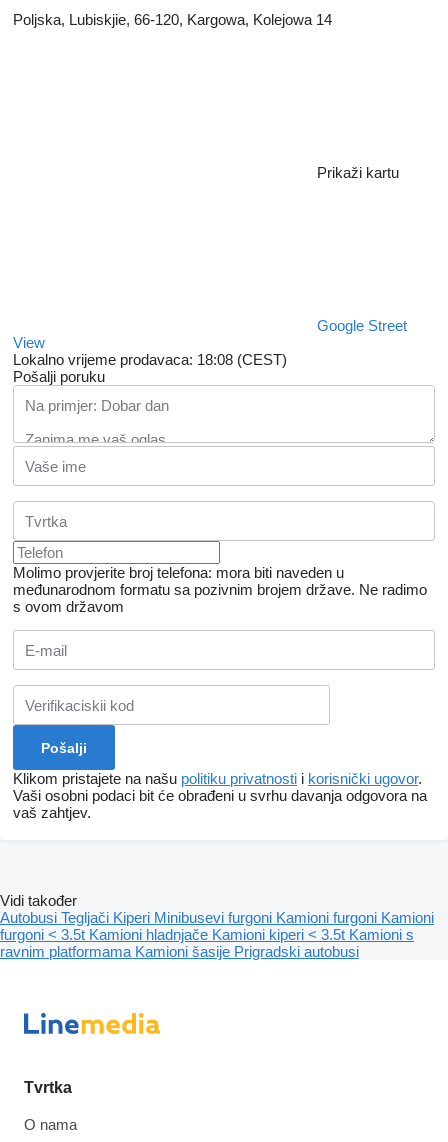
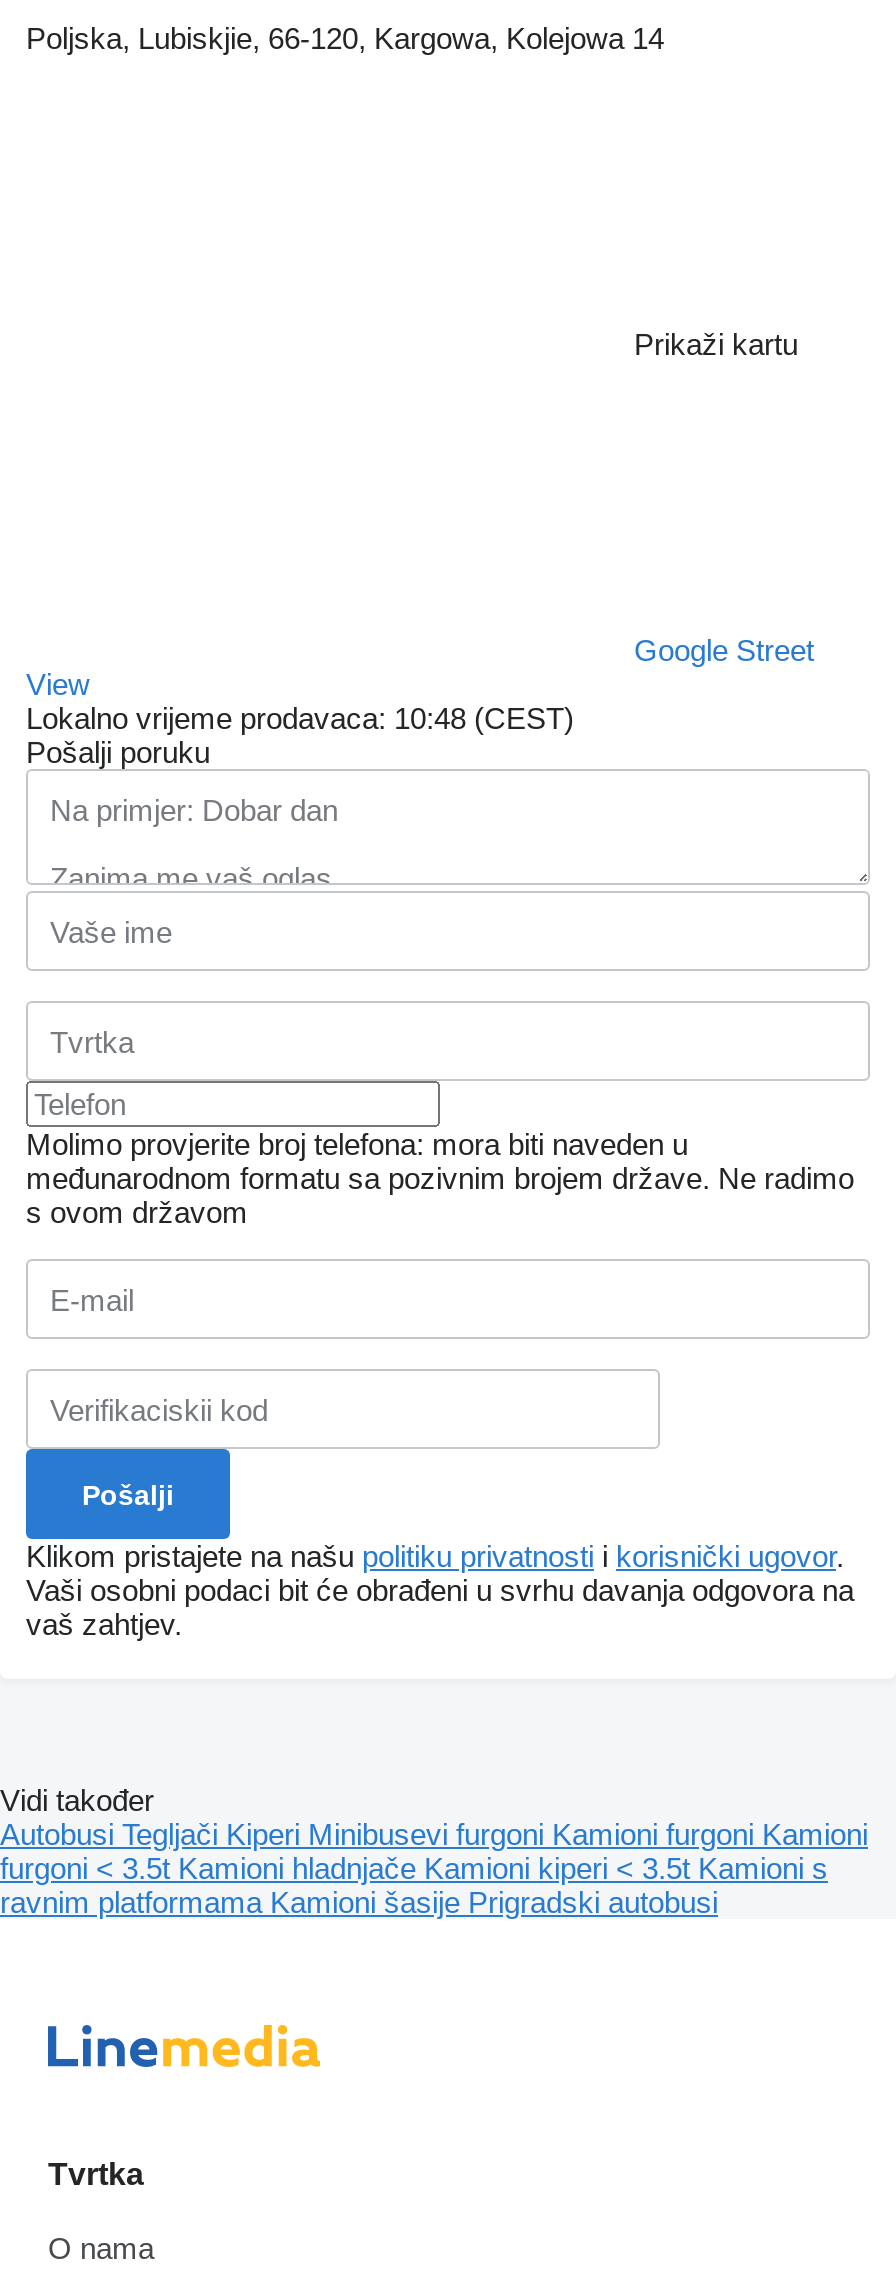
- Lokalno vrijeme prodavaca: 18:08 (CEST)
+ Lokalno vrijeme prodavaca: 10:48 (CEST)
